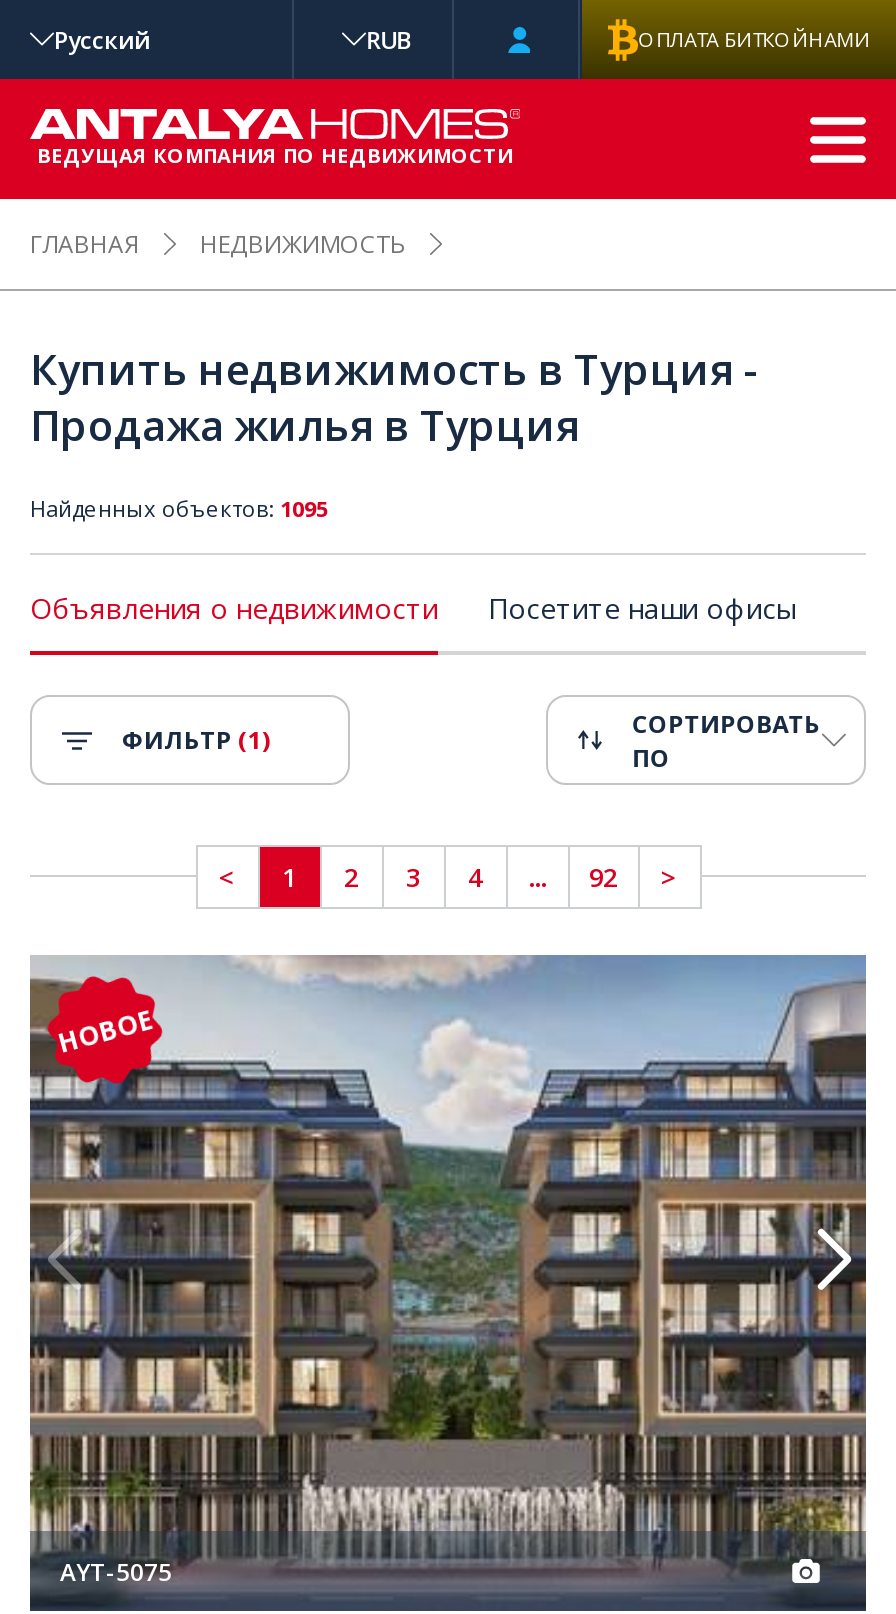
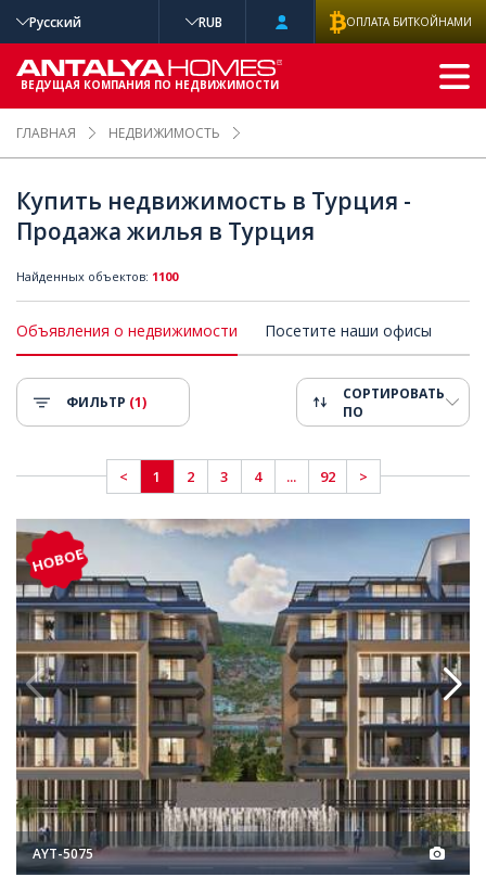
- Найденных объектов: 1095
+ Найденных объектов: 1100
